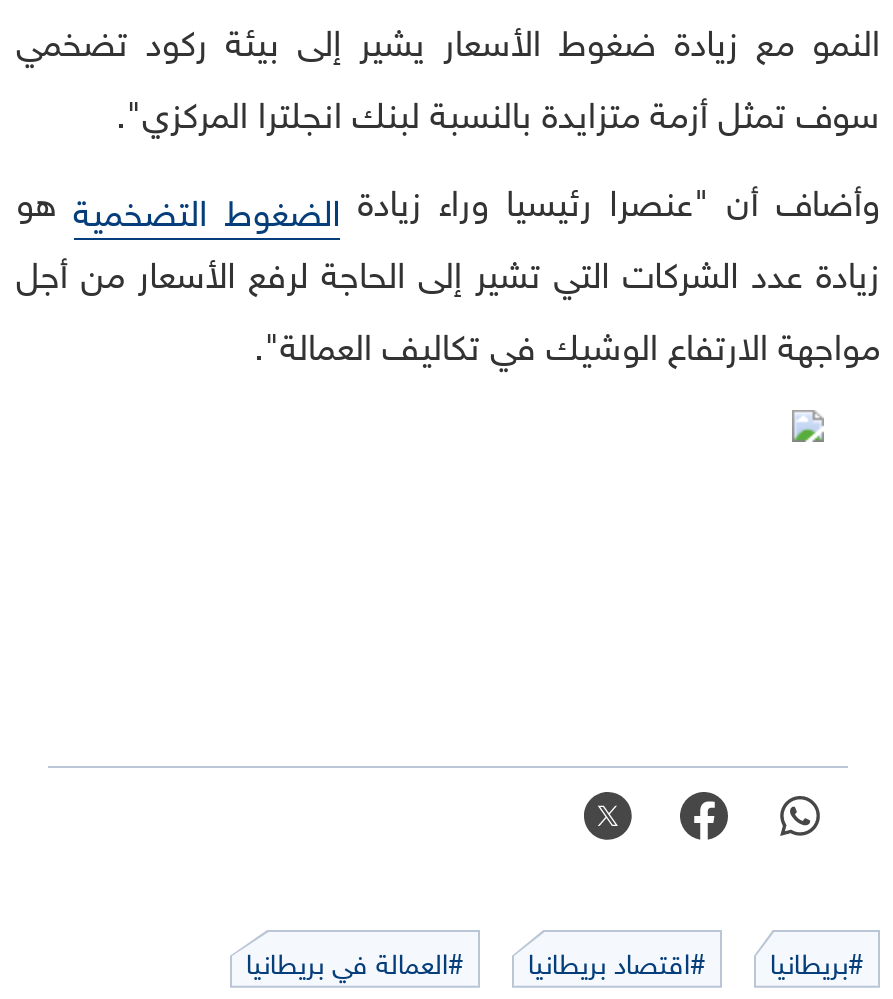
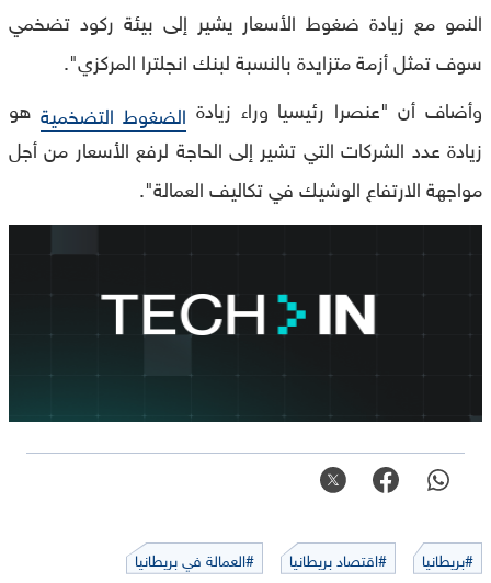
+ [image]
